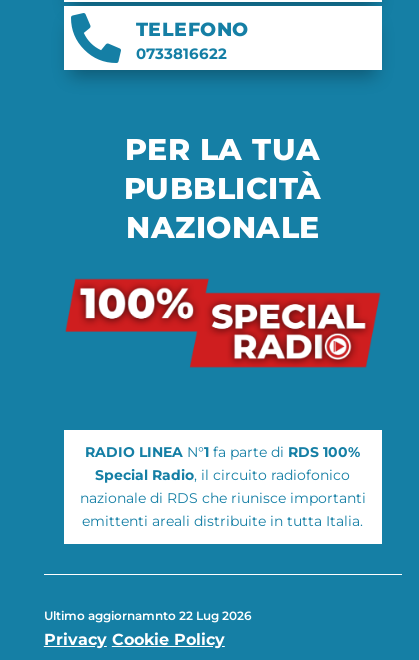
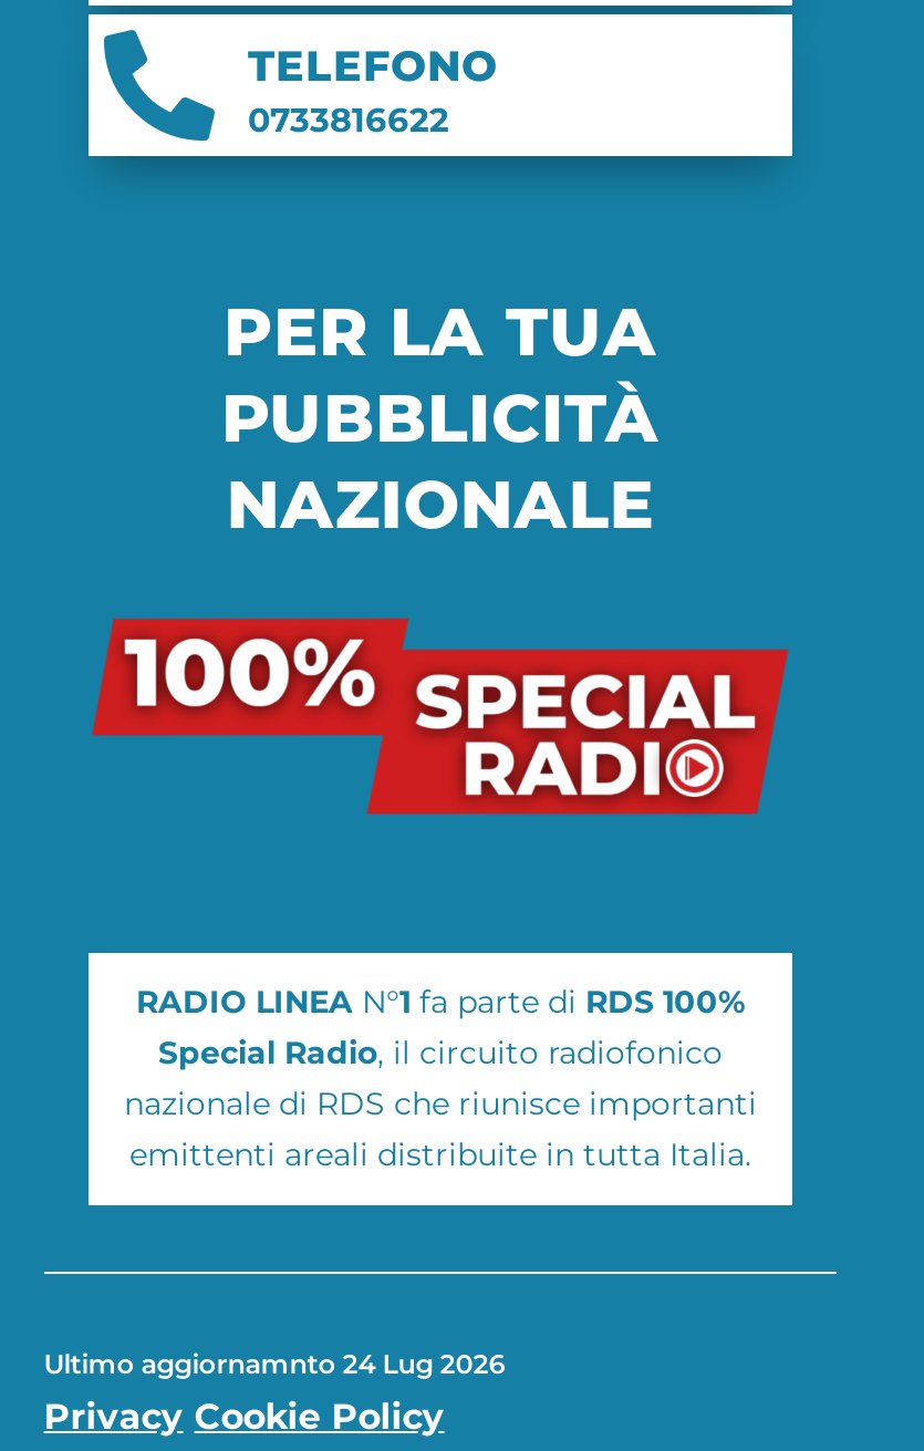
- Ultimo aggiornamnto 22 Lug 2026
+ Ultimo aggiornamnto 24 Lug 2026
